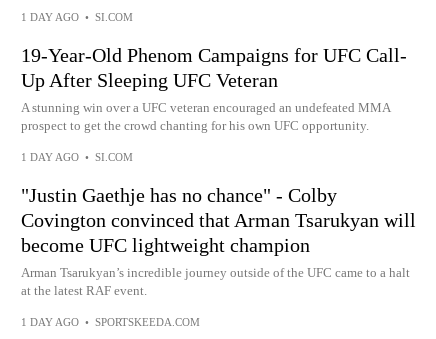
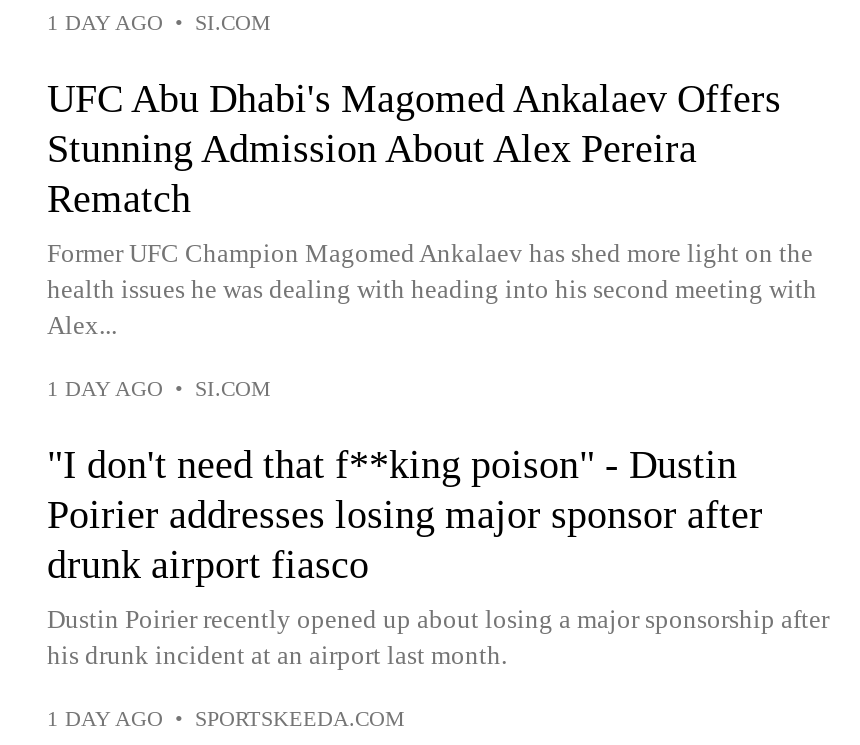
- 19-Year-Old Phenom Campaigns for UFC Call-
- Up After Sleeping UFC Veteran
- A stunning win over a UFC veteran encouraged an undefeated MMA
- prospect to get the crowd chanting for his own UFC opportunity.
+ UFC Abu Dhabi's Magomed Ankalaev Offers
+ Stunning Admission About Alex Pereira
+ Rematch
+ Former UFC Champion Magomed Ankalaev has shed more light on the
+ health issues he was dealing with heading into his second meeting with
+ Alex...

- "Justin Gaethje has no chance" - Colby
- Covington convinced that Arman Tsarukyan will
- become UFC lightweight champion
- Arman Tsarukyan’s incredible journey outside of the UFC came to a halt
- at the latest RAF event.
+ "I don't need that f**king poison" - Dustin
+ Poirier addresses losing major sponsor after
+ drunk airport fiasco
+ Dustin Poirier recently opened up about losing a major sponsorship after
+ his drunk incident at an airport last month.
